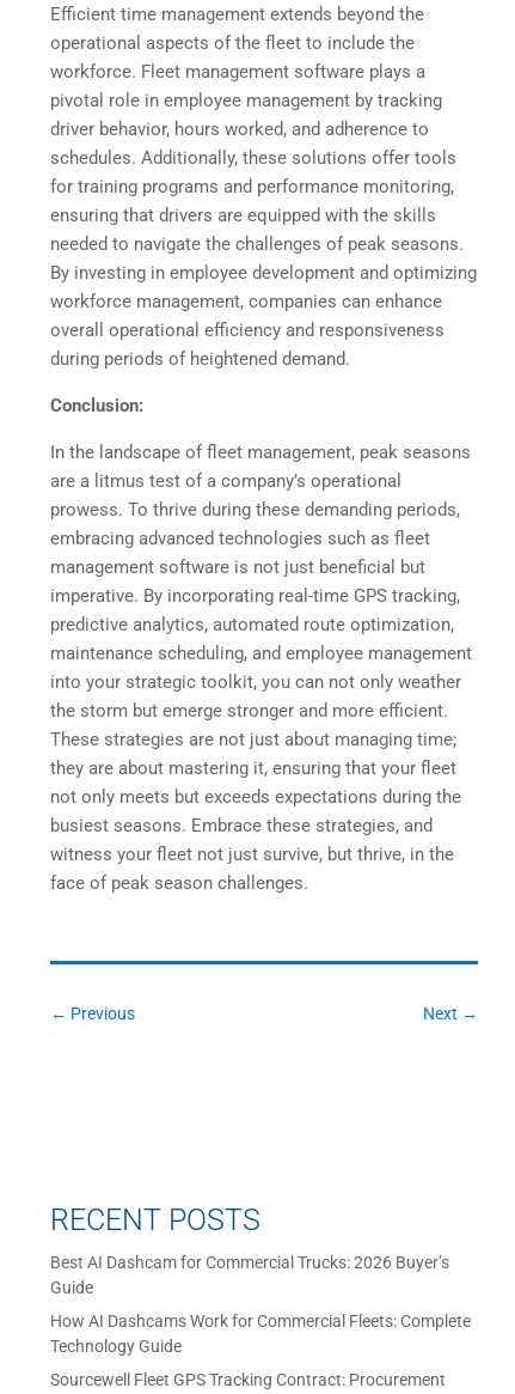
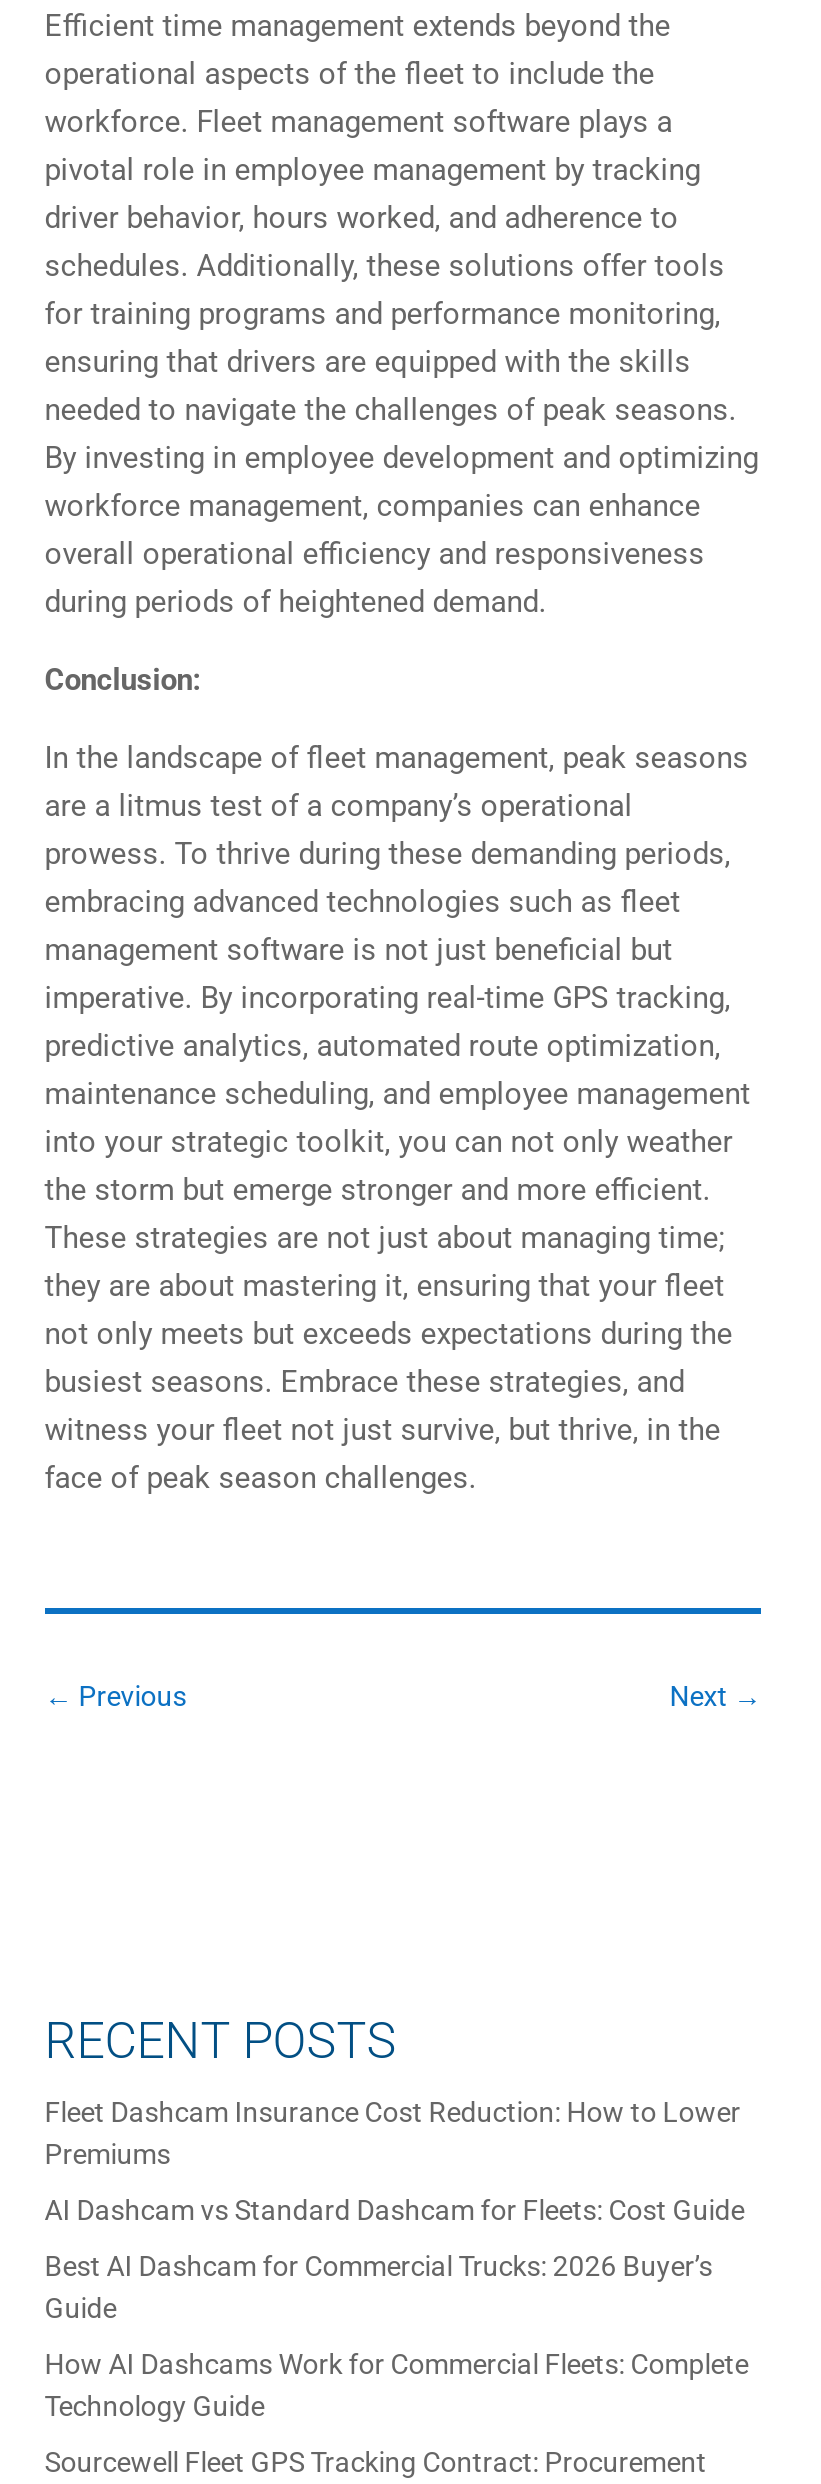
+ Fleet Dashcam Insurance Cost Reduction: How to Lower
+ Premiums
+ AI Dashcam vs Standard Dashcam for Fleets: Cost Guide
